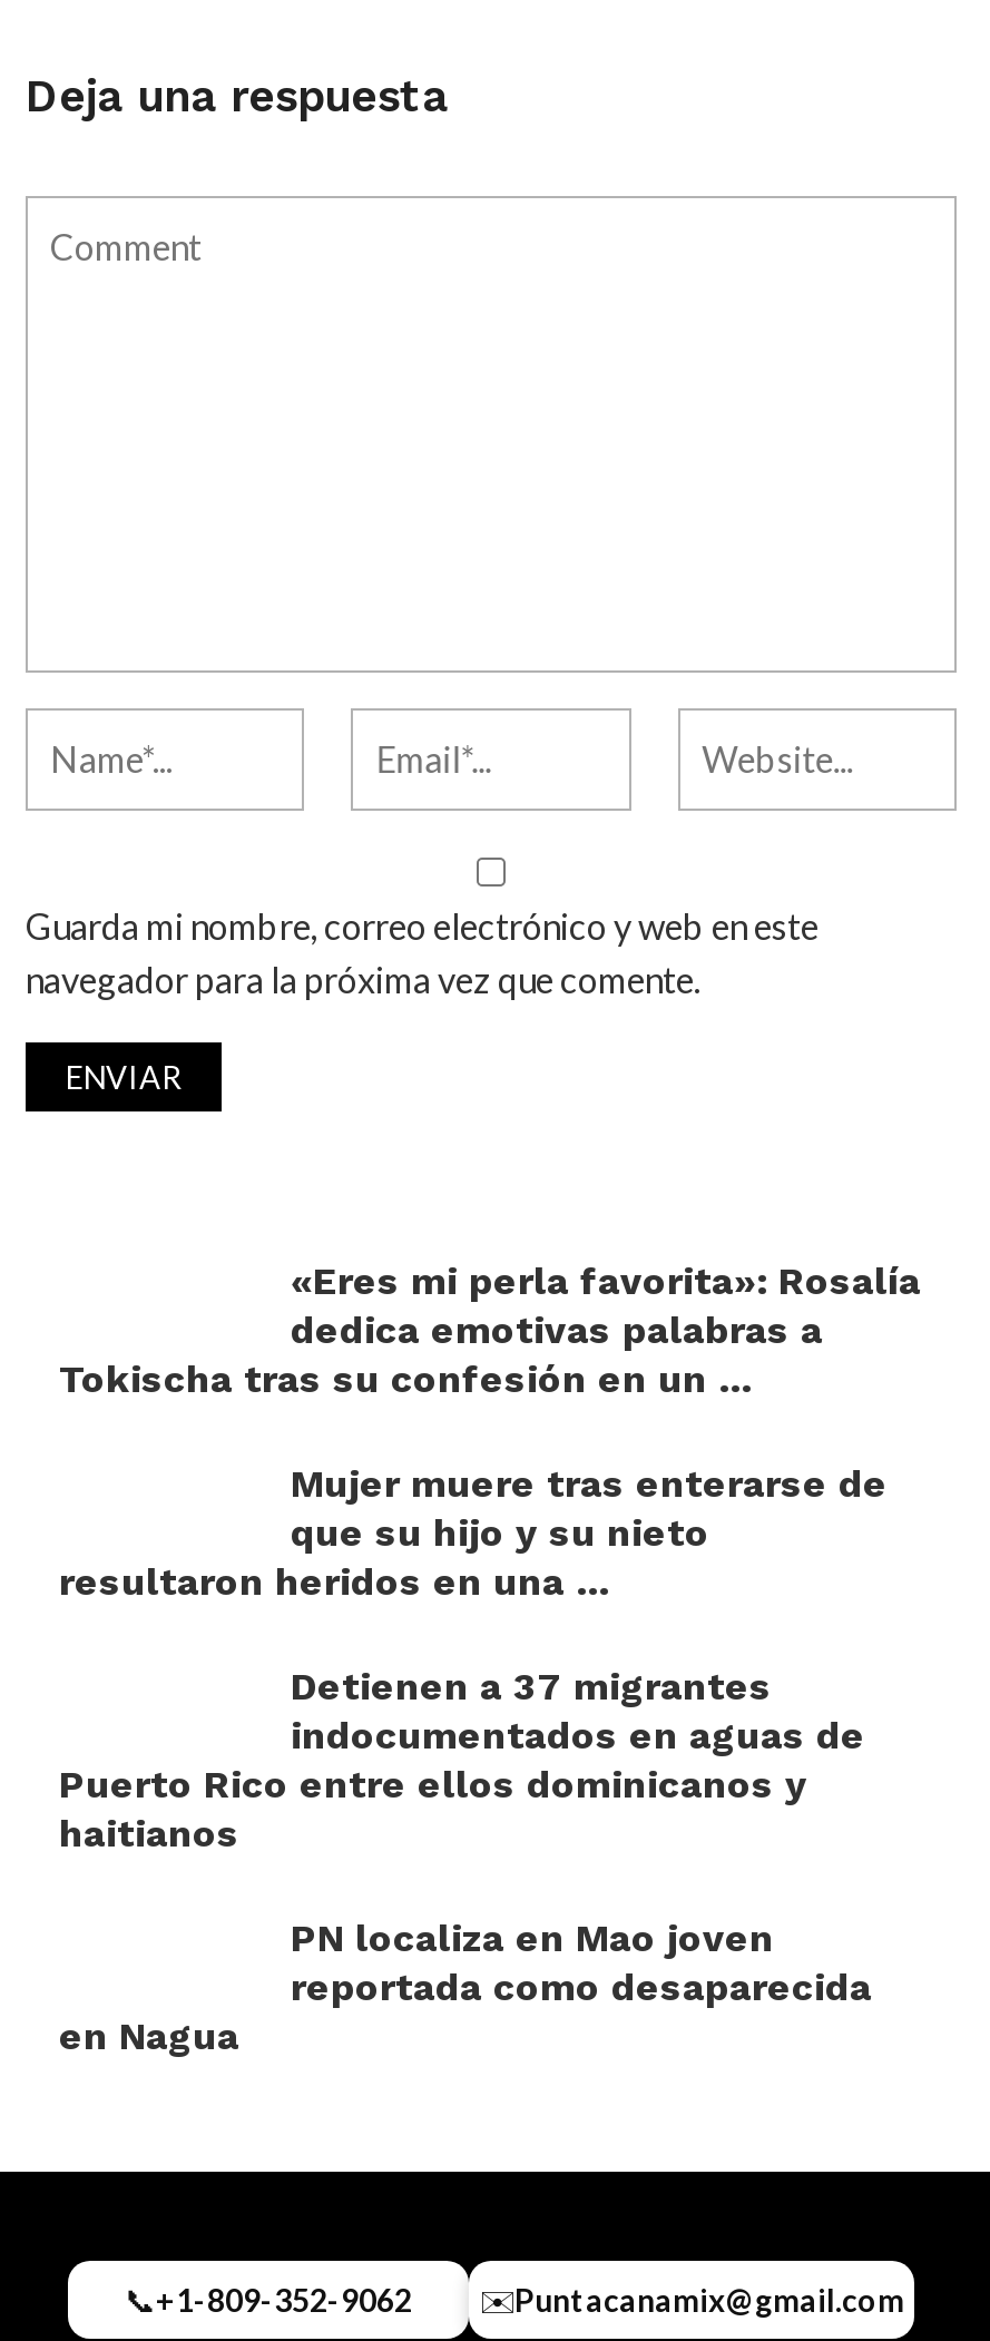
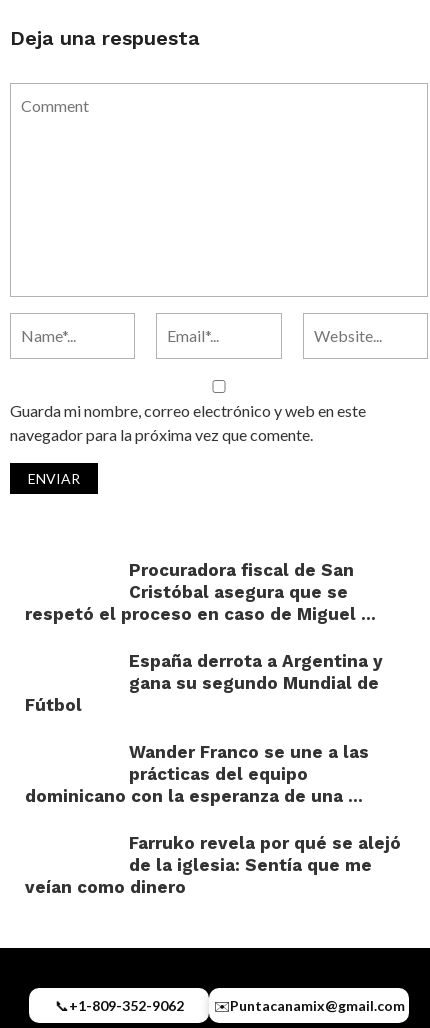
- «Eres mi perla favorita»: Rosalía
- dedica emotivas palabras a
- Tokischa tras su confesión en un ...
+ Procuradora fiscal de San
+ Cristóbal asegura que se
+ respetó el proceso en caso de Miguel ...

- Mujer muere tras enterarse de
- que su hijo y su nieto
- resultaron heridos en una ...
+ España derrota a Argentina y
+ gana su segundo Mundial de
+ Fútbol

- Detienen a 37 migrantes
- indocumentados en aguas de
- Puerto Rico entre ellos dominicanos y
- haitianos
+ Wander Franco se une a las
+ prácticas del equipo
+ dominicano con la esperanza de una ...

- PN localiza en Mao joven
- reportada como desaparecida
- en Nagua
+ Farruko revela por qué se alejó
+ de la iglesia: Sentía que me
+ veían como dinero
